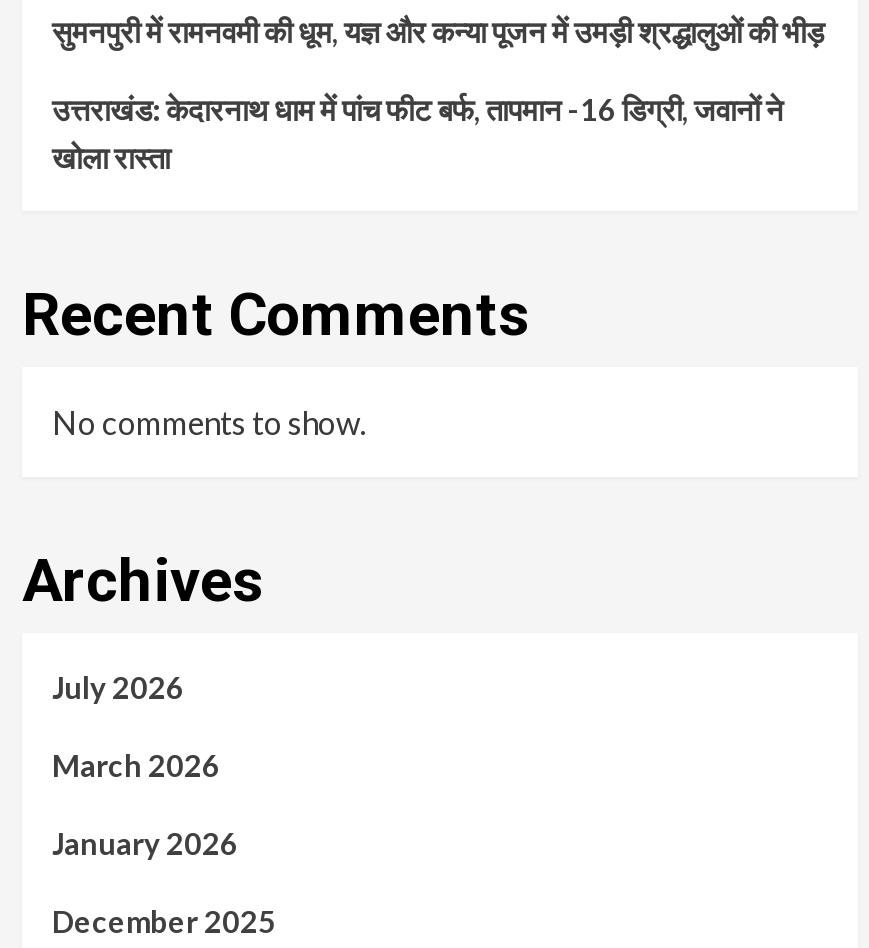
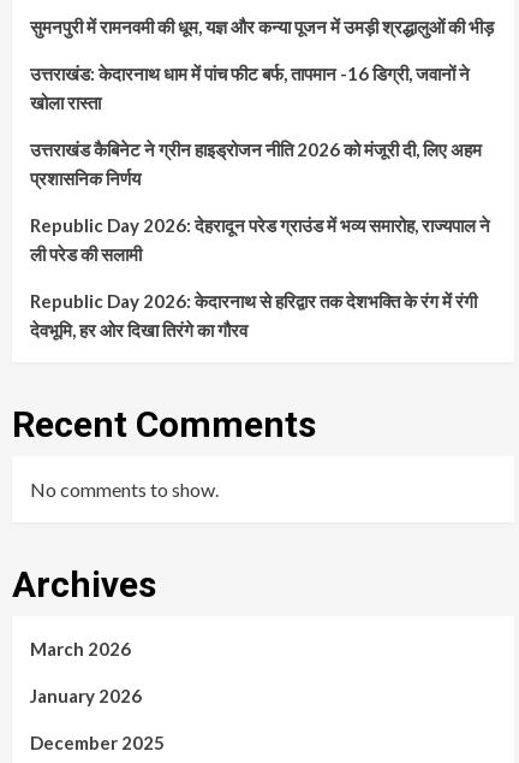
+ उत्तराखंड कैबिनेट ने ग्रीन हाइड्रोजन नीति 2026 को मंजूरी दी, लिए अहम
+ प्रशासनिक निर्णय
+ Republic Day 2026: देहरादून परेड ग्राउंड में भव्य समारोह, राज्यपाल ने
+ ली परेड की सलामी
+ Republic Day 2026: केदारनाथ से हरिद्वार तक देशभक्ति के रंग में रंगी
+ देवभूमि, हर ओर दिखा तिरंगे का गौरव

moved down: Recent Comments | No comments to show. | Archives

- July 2026
